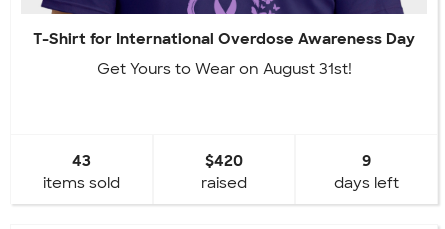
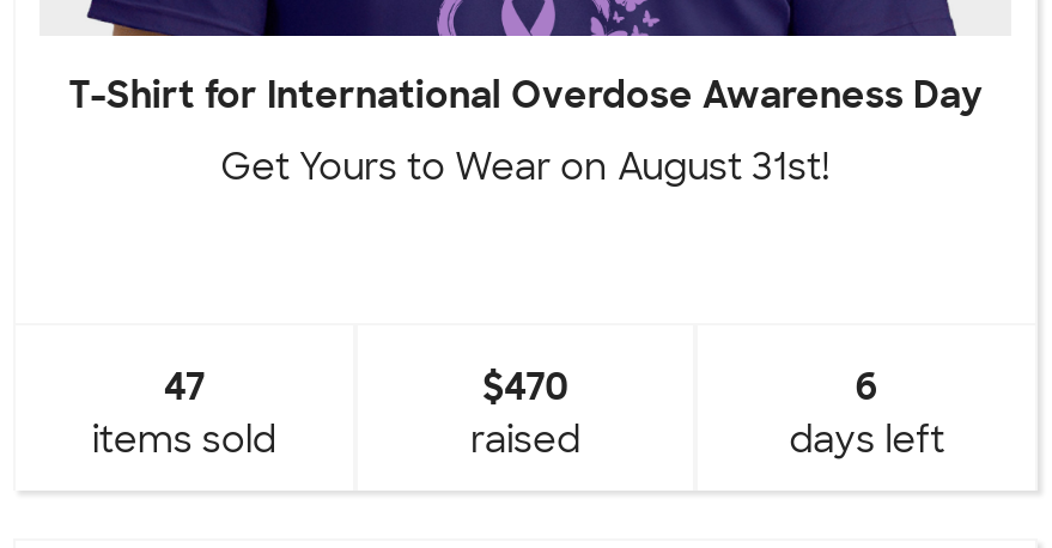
- 43
+ 47

- $420
+ $470

- 9
+ 6
